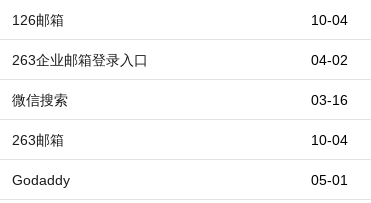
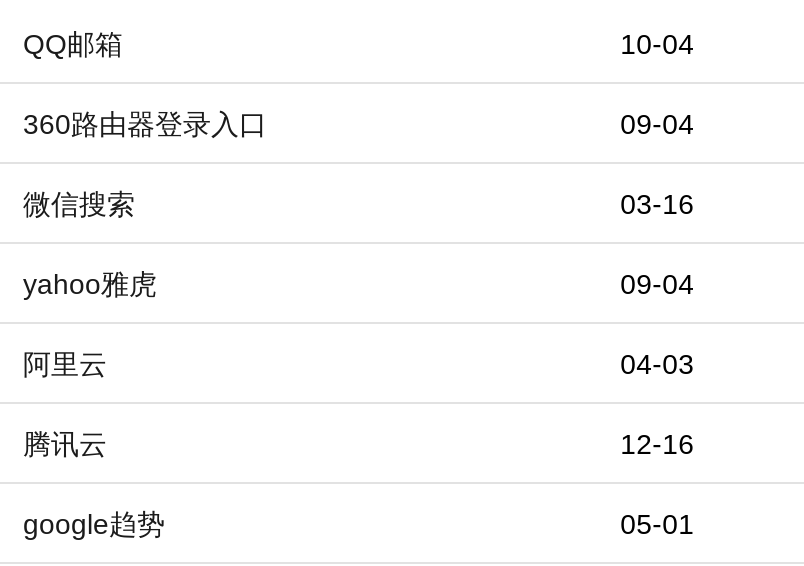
- 126邮箱
+ QQ邮箱

- 04-02
- 263企业邮箱登录入口
+ 09-04
+ 360路由器登录入口

- 10-04
- 263邮箱
+ 09-04
+ yahoo雅虎
+ 04-03
+ 阿里云
+ 12-16
+ 腾讯云

- Godaddy
+ google趋势
